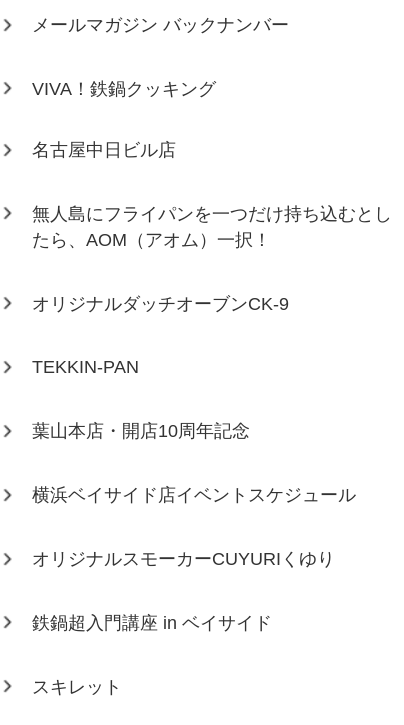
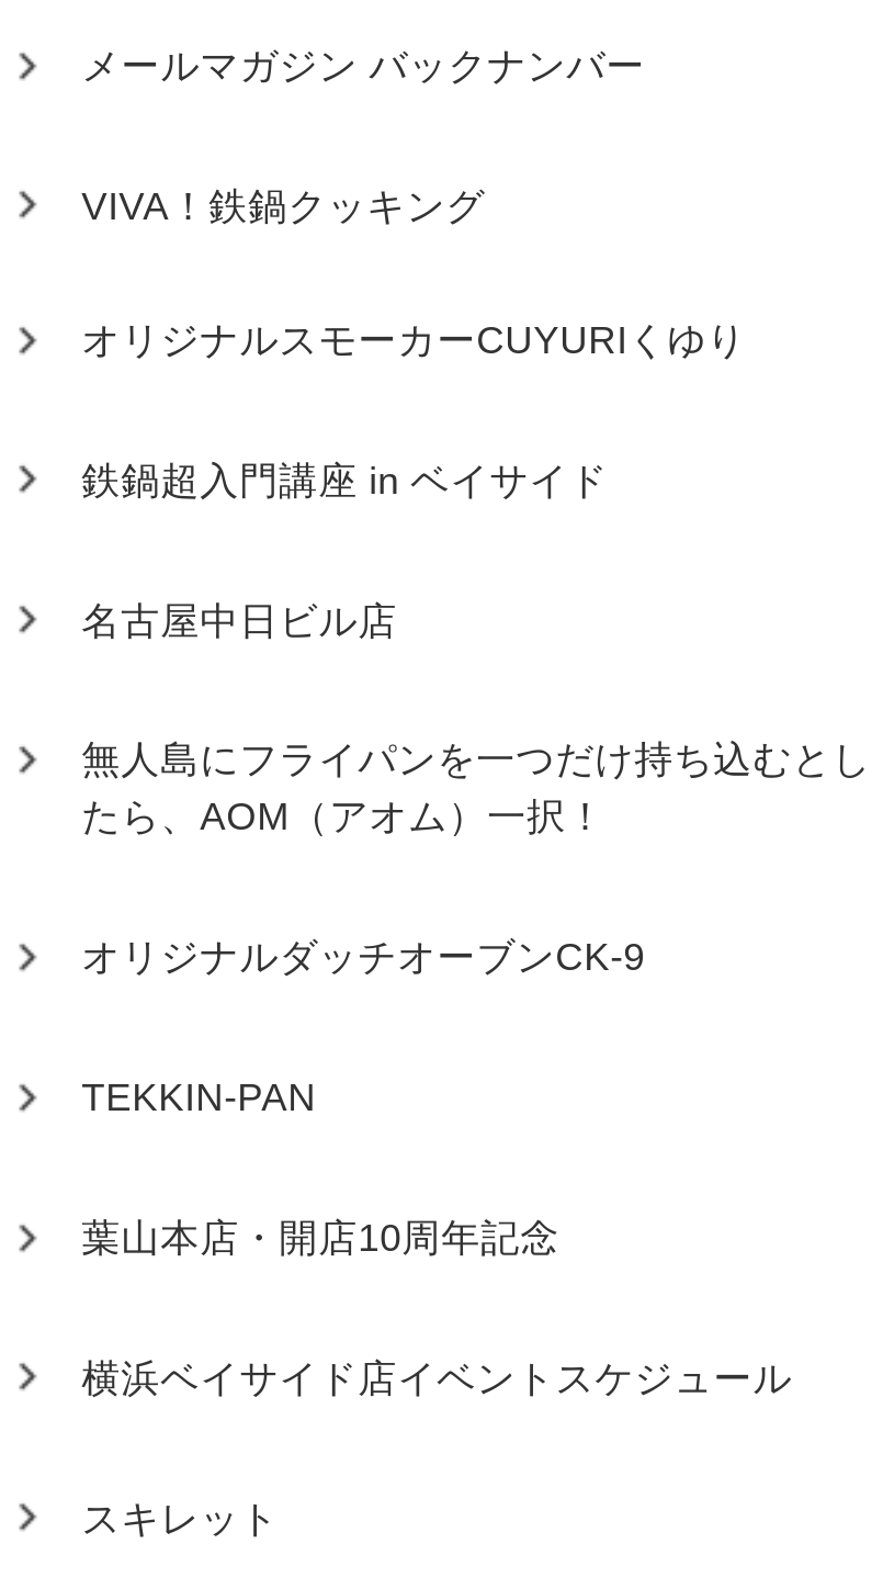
moved down: 名古屋中日ビル店 | 無人島にフライパンを一つだけ持ち込むとし | たら、AOM（アオム）一択！ | オリジナルダッチオーブンCK-9 | TEKKIN-PAN | 葉山本店・開店10周年記念 | 横浜ベイサイド店イベントスケジュール

moved up: オリジナルスモーカーCUYURIくゆり | 鉄鍋超入門講座 in ベイサイド
